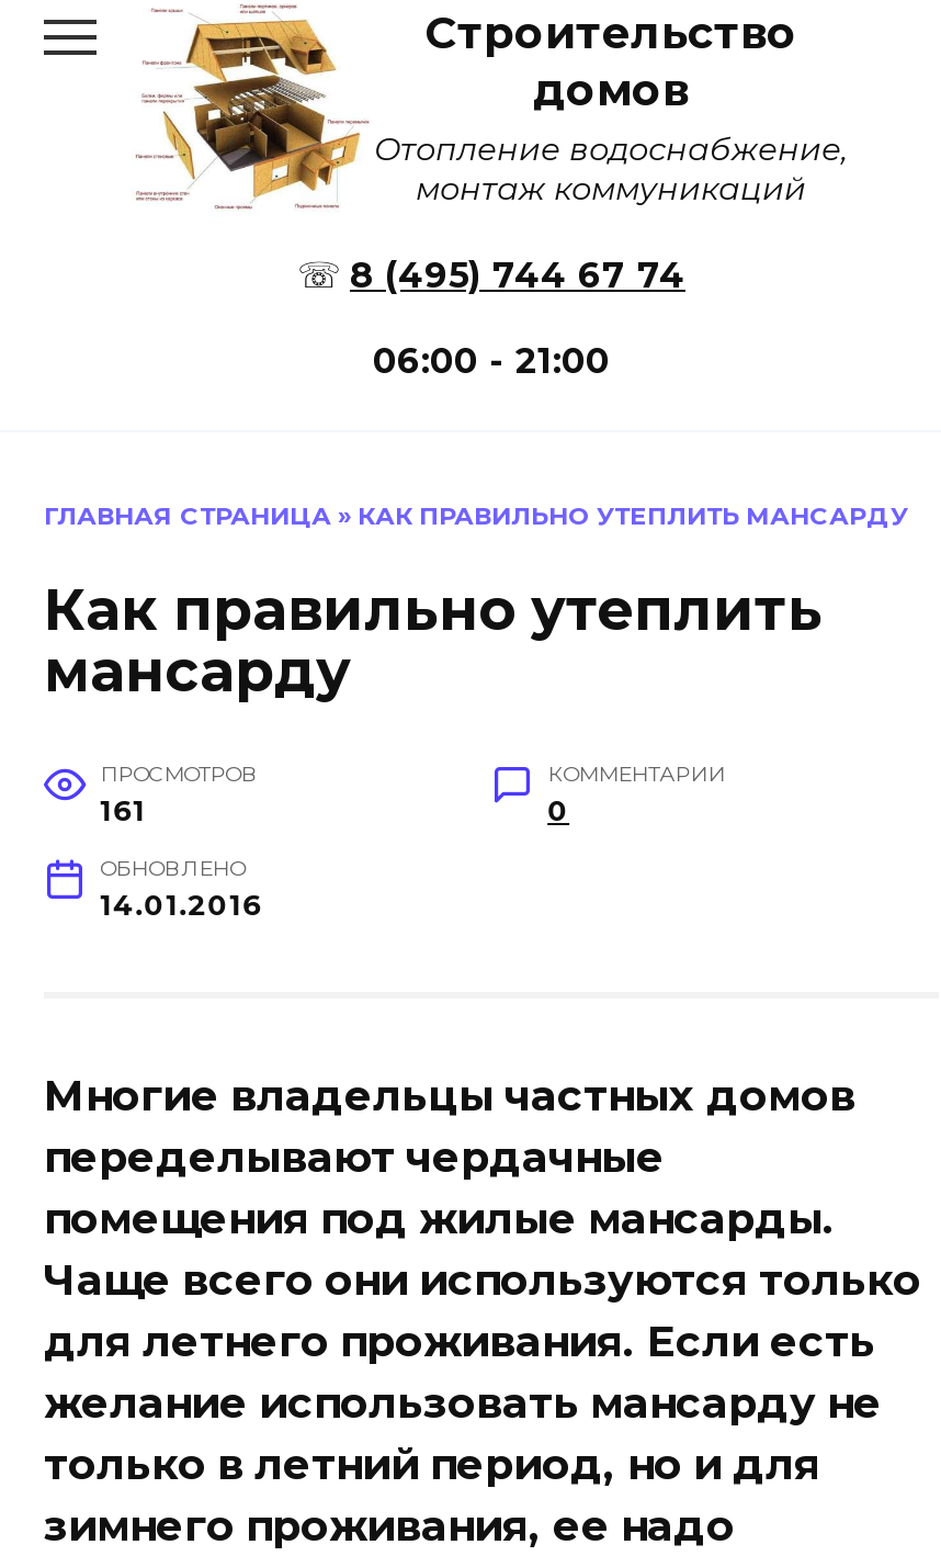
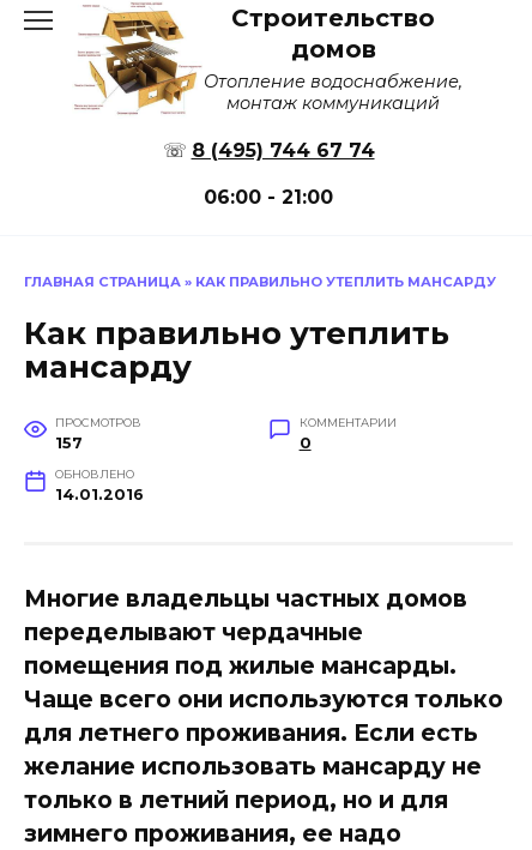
- 161
+ 157
